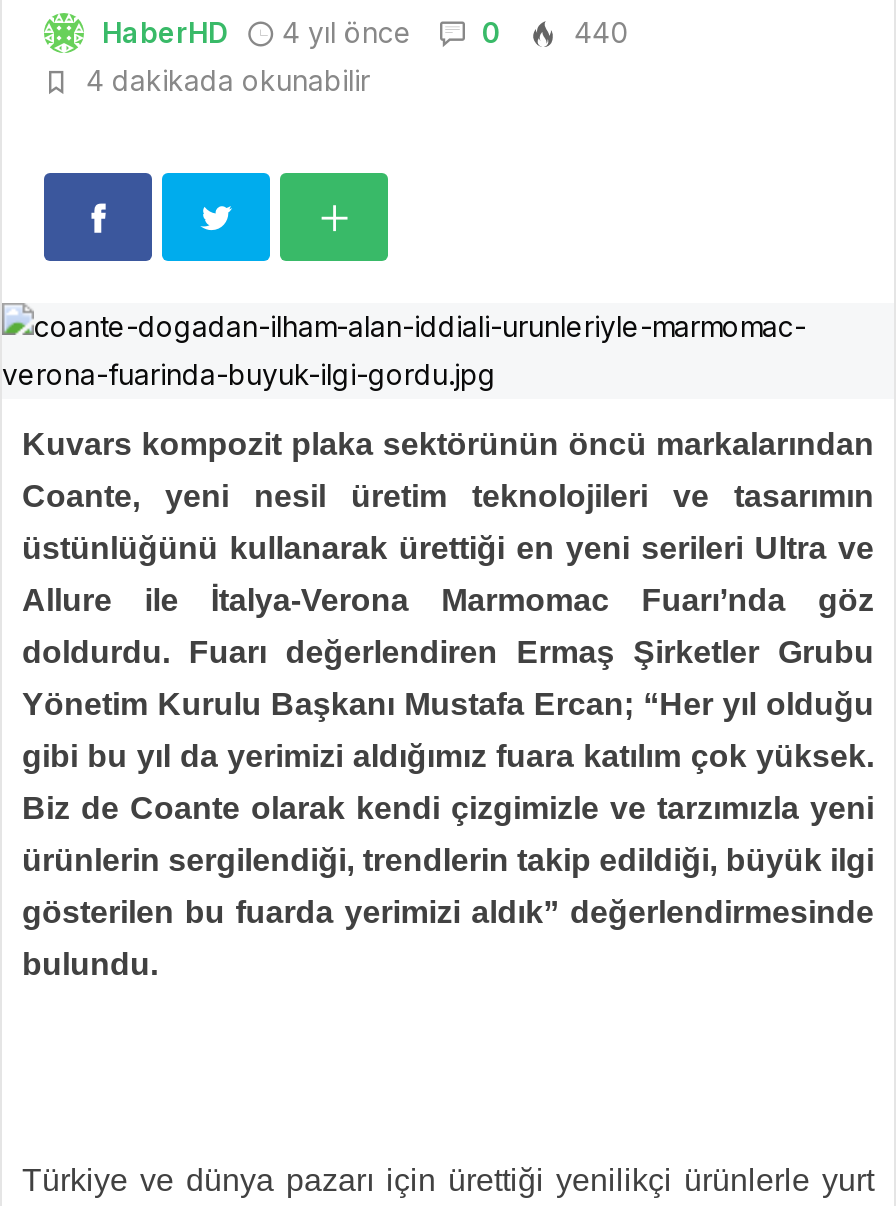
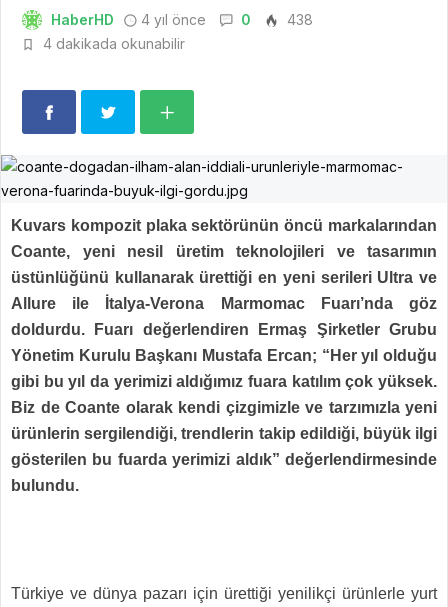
- 0 440
+ 0 438
